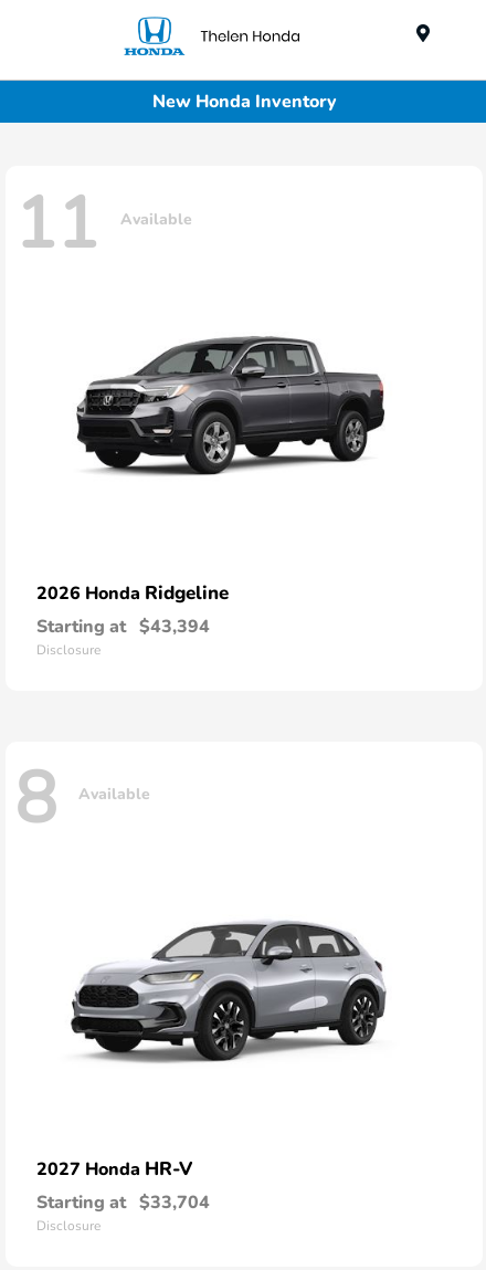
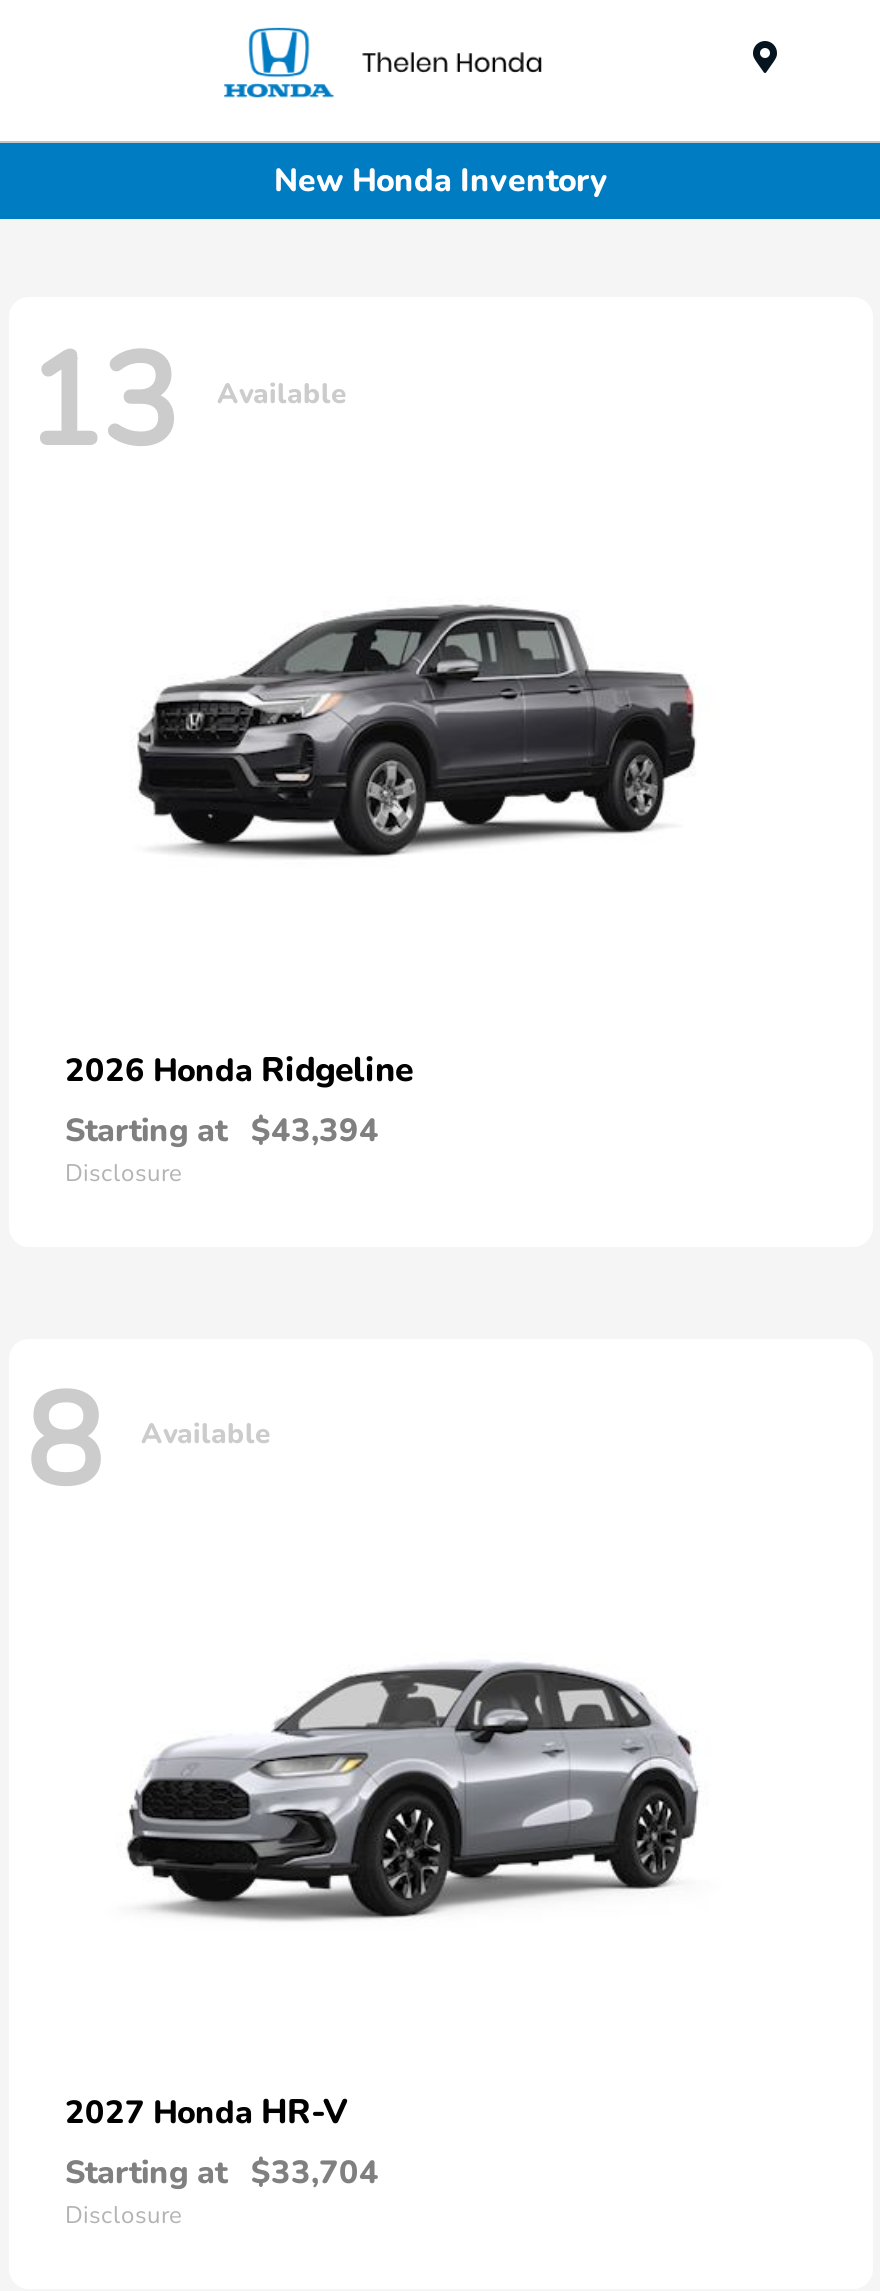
- 11 Available
+ 13 Available
